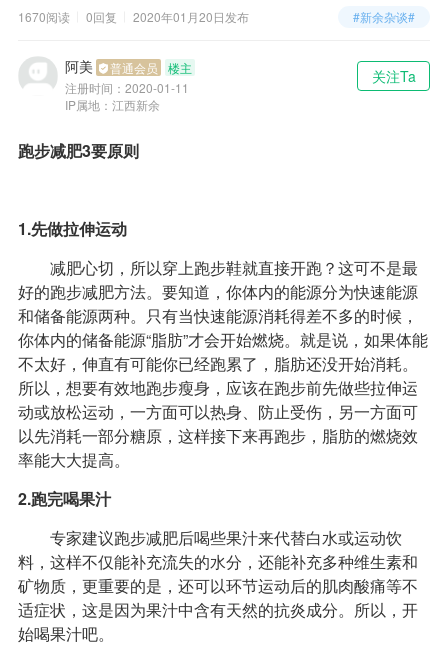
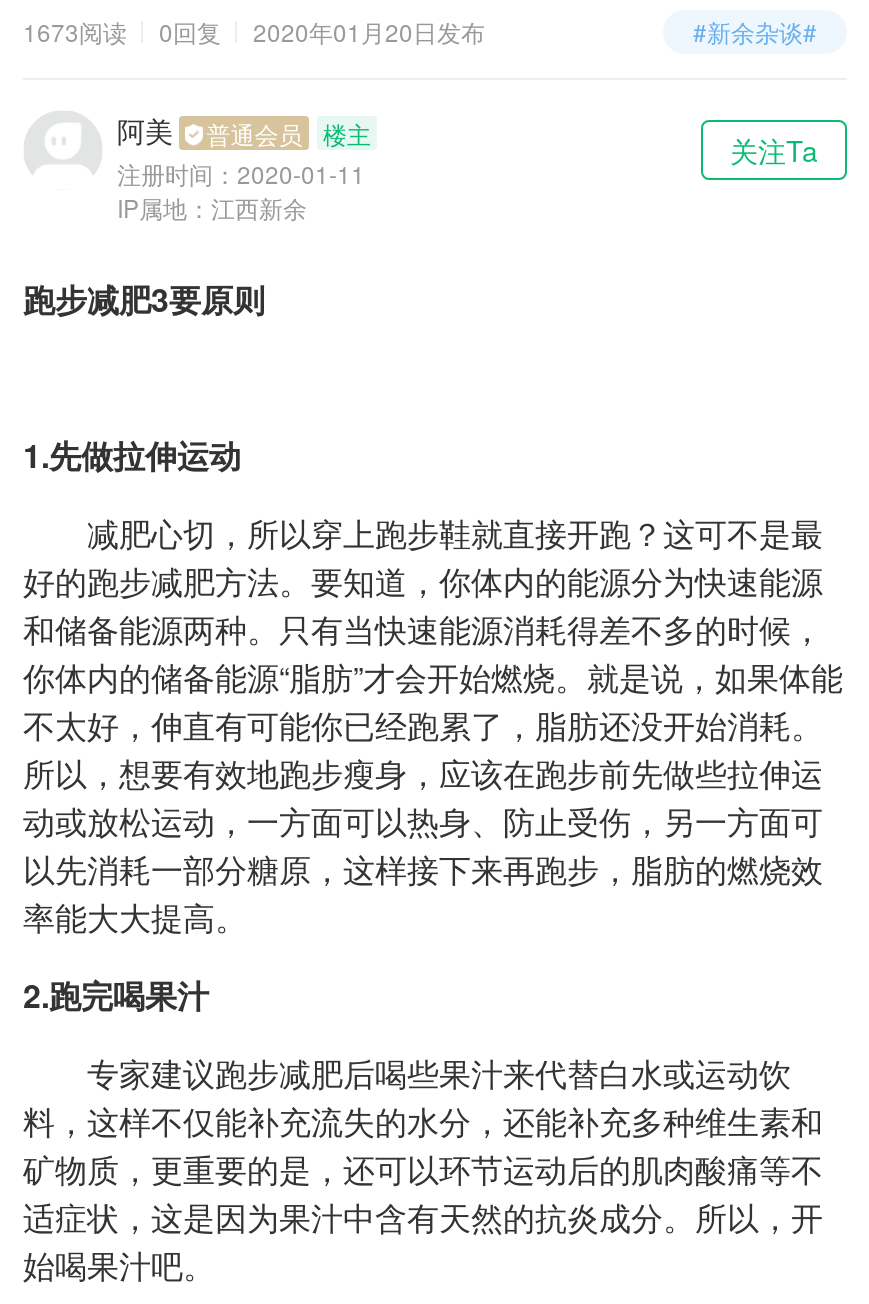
- 1670阅读 0回复 2020年01月20日发布
+ 1673阅读 0回复 2020年01月20日发布
